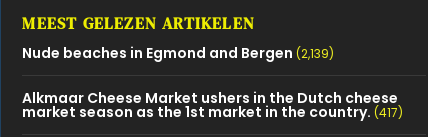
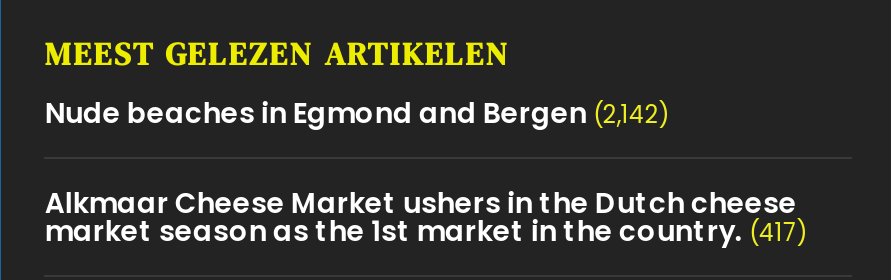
- Nude beaches in Egmond and Bergen (2,139)
+ Nude beaches in Egmond and Bergen (2,142)
